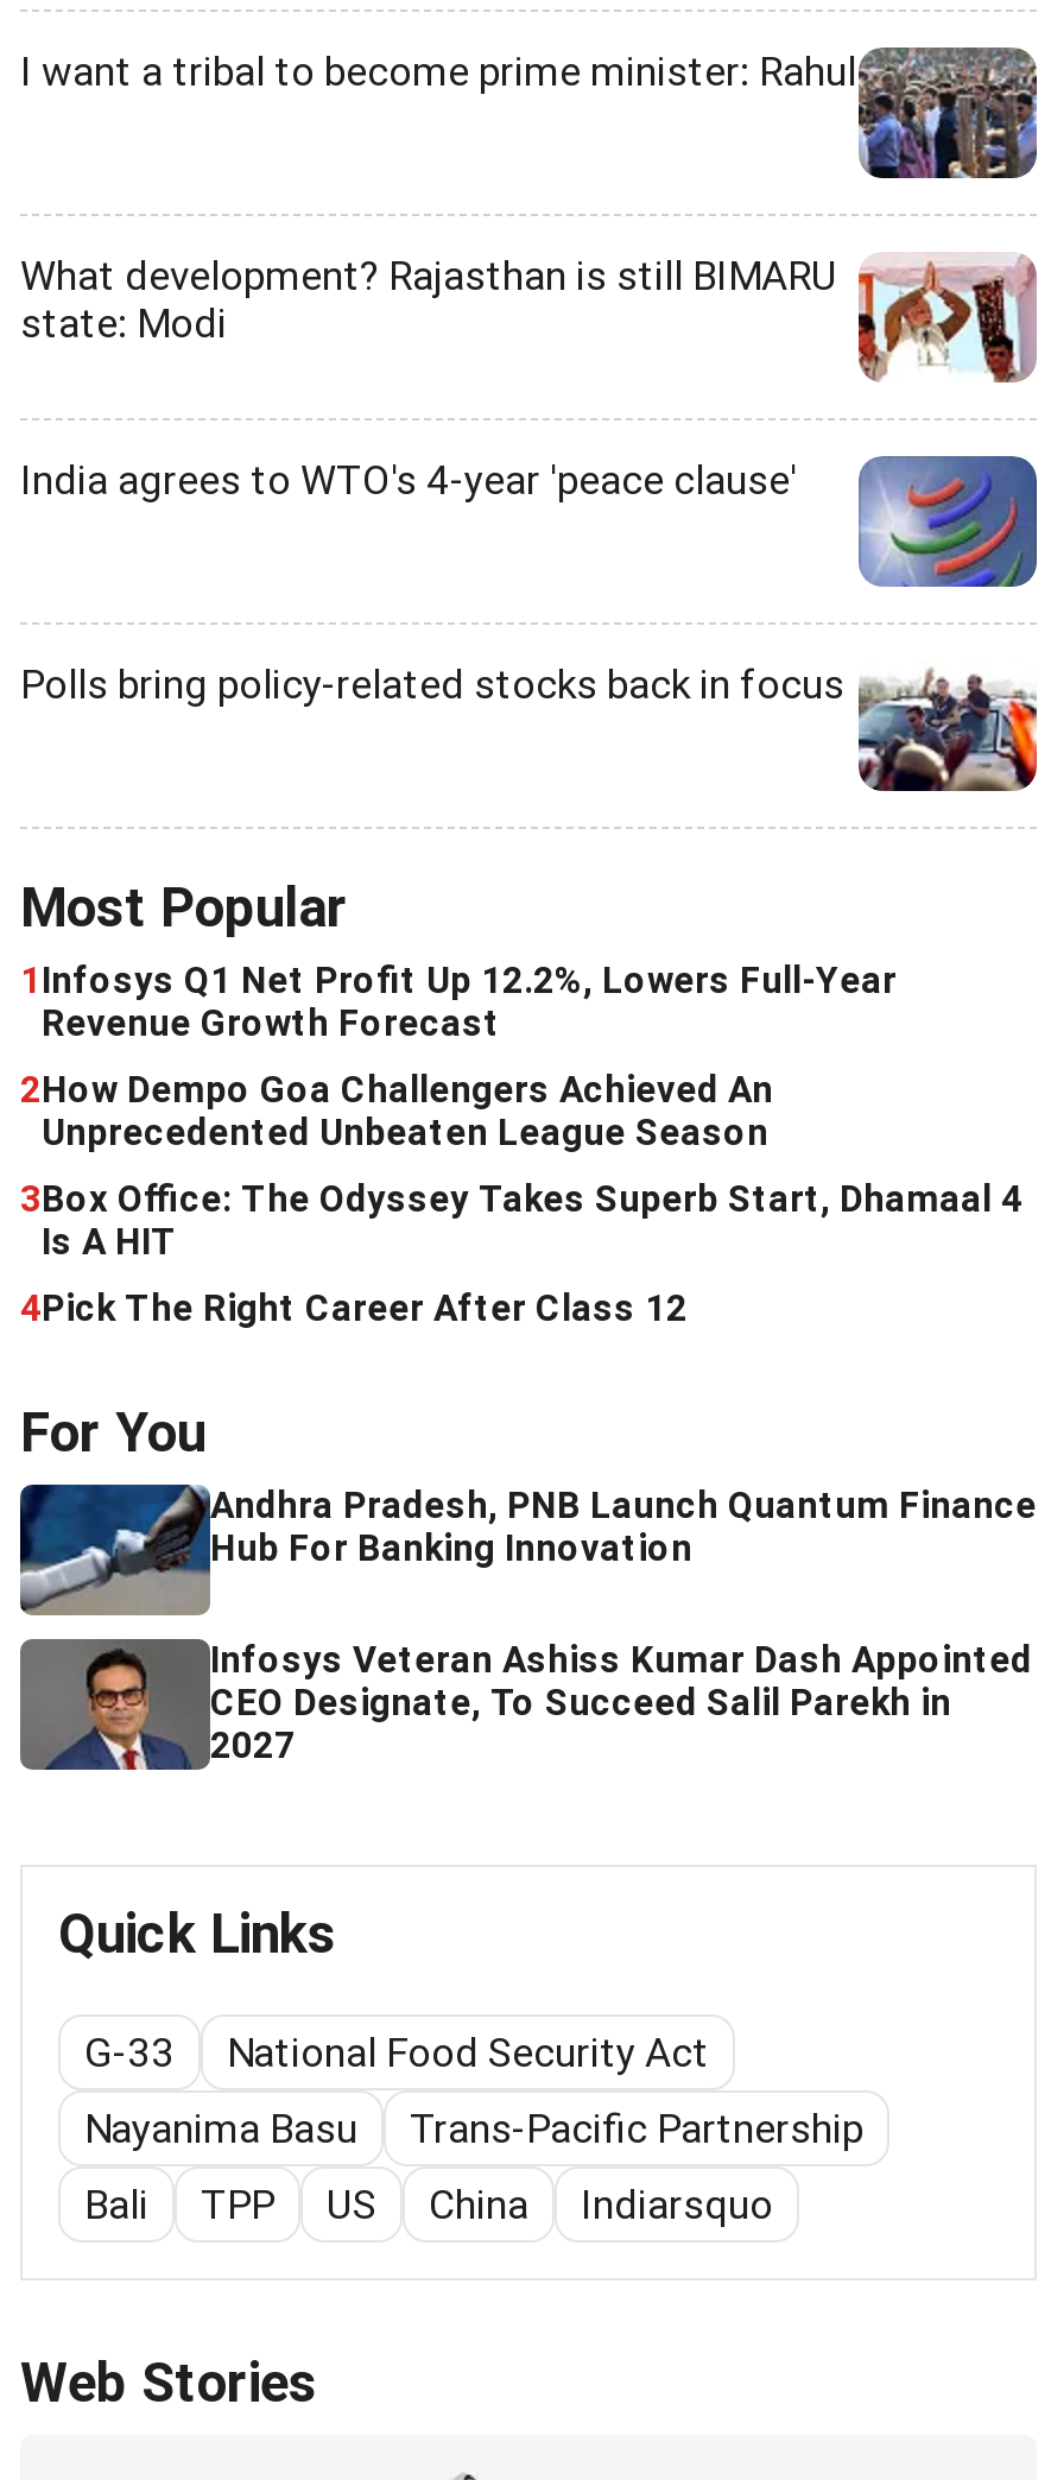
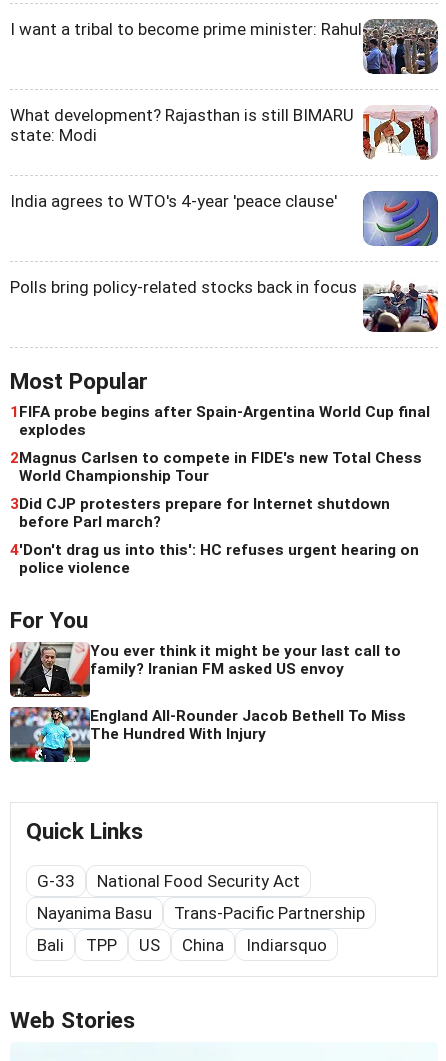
- 1 Infosys Q1 Net Profit Up 12.2%, Lowers Full-Year
- Revenue Growth Forecast
+ 1 FIFA probe begins after Spain-Argentina World Cup final
+ explodes

- 2How Dempo Goa Challengers Achieved An
- Unprecedented Unbeaten League Season
+ 2Magnus Carlsen to compete in FIDE's new Total Chess
+ World Championship Tour

- 3Box Office: The Odyssey Takes Superb Start, Dhamaal 4
- Is A HIT
+ 3Did CJP protesters prepare for Internet shutdown
+ before Parl march?

- 4Pick The Right Career After Class 12
+ 4'Don't drag us into this': HC refuses urgent hearing on
+ police violence

- [image]
- Andhra Pradesh, PNB Launch Quantum Finance
- Hub For Banking Innovation
+ [image]
+ You ever think it might be your last call to
+ family? Iranian FM asked US envoy

- [image]
- Infosys Veteran Ashiss Kumar Dash Appointed
- CEO Designate, To Succeed Salil Parekh in
- 2027
+ [image]
+ England All-Rounder Jacob Bethell To Miss
+ The Hundred With Injury
